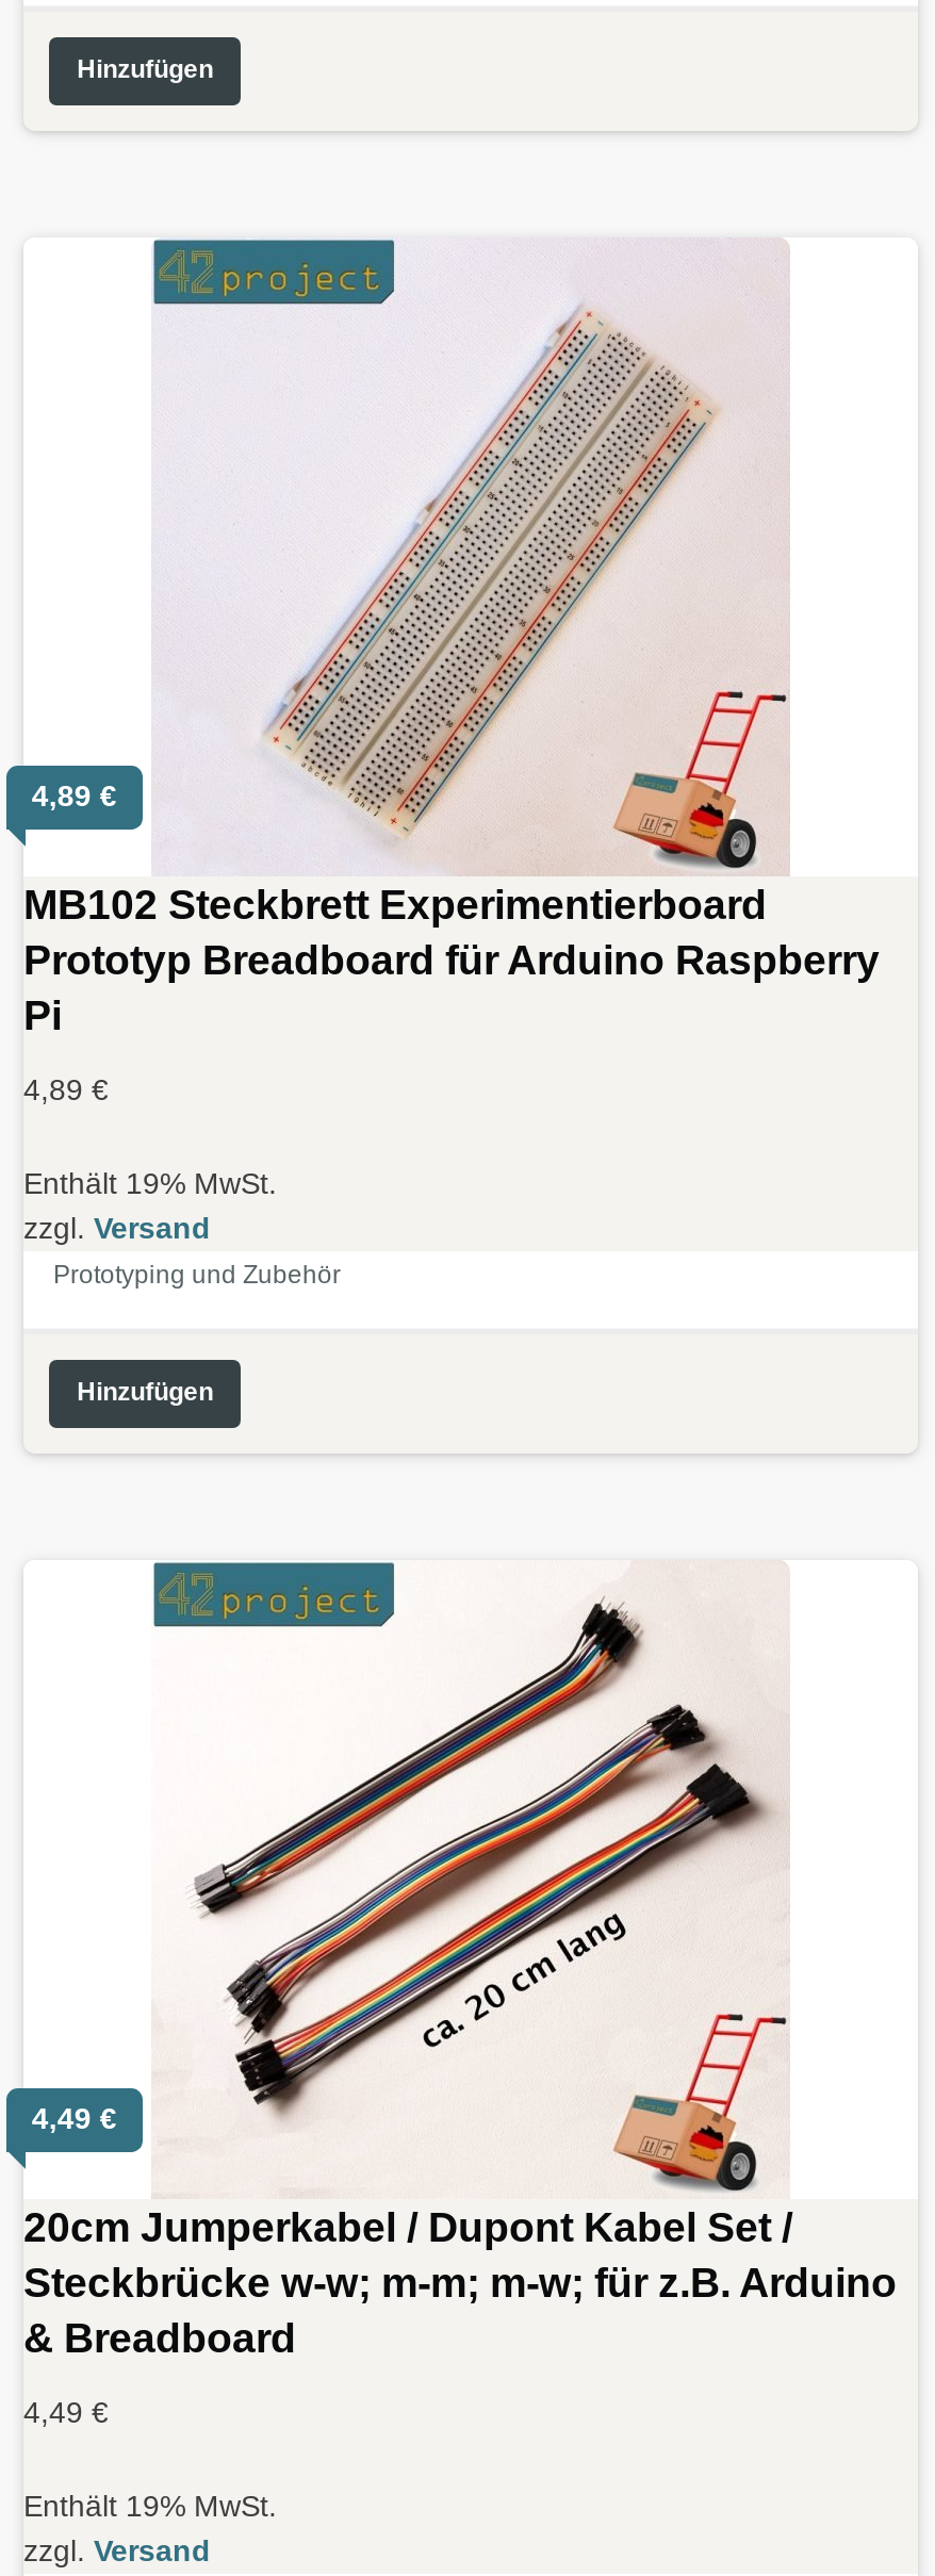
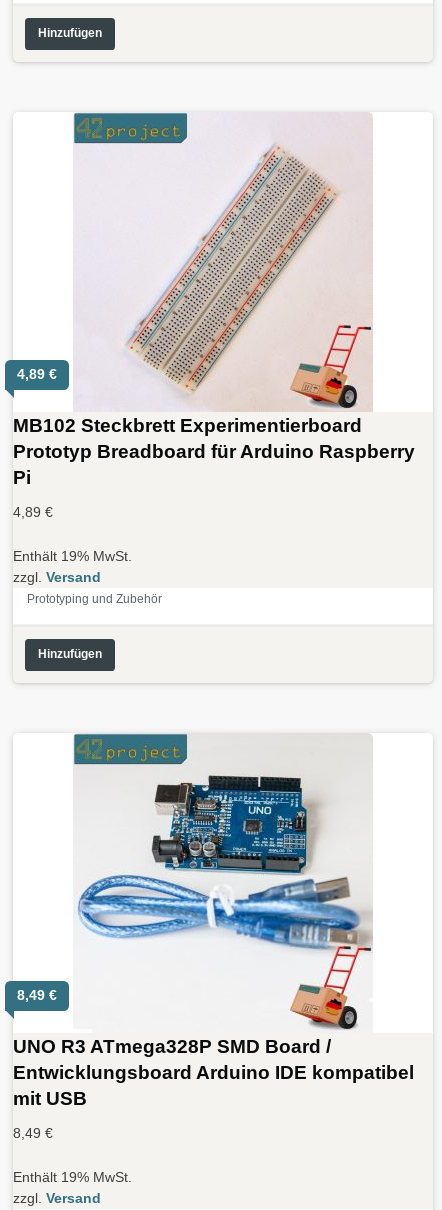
- [image]
- 4,49 €
+ [image]
+ 8,49 €

- 20cm Jumperkabel / Dupont Kabel Set /
- Steckbrücke w-w; m-m; m-w; für z.B. Arduino
- & Breadboard
+ UNO R3 ATmega328P SMD Board /
+ Entwicklungsboard Arduino IDE kompatibel
+ mit USB

- 4,49 €
+ 8,49 €
